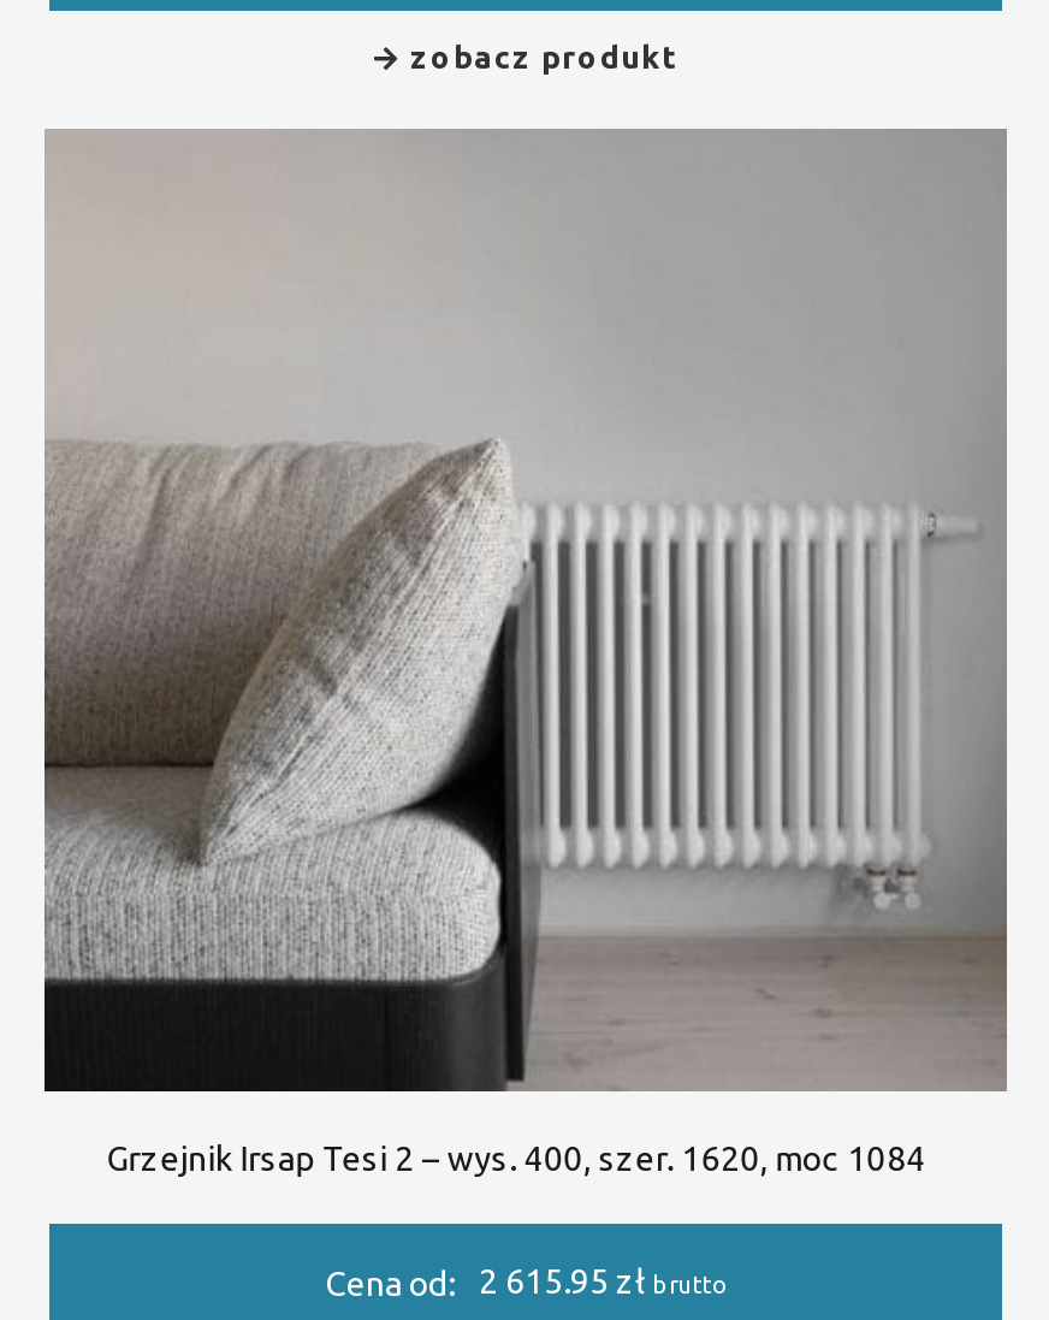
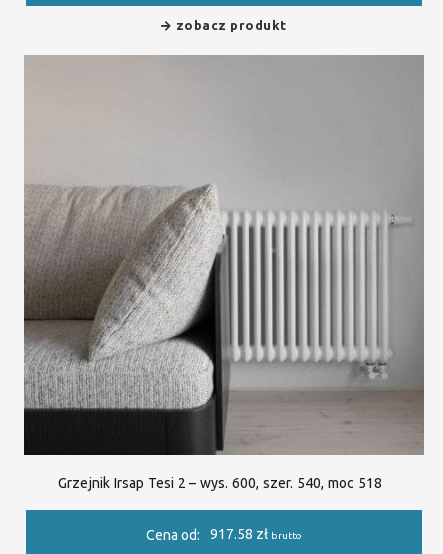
- Grzejnik Irsap Tesi 2 – wys. 400, szer. 1620, moc 1084
+ Grzejnik Irsap Tesi 2 – wys. 600, szer. 540, moc 518

- Cena od: 2 615.95 zł brutto
+ Cena od: 917.58 zł brutto
